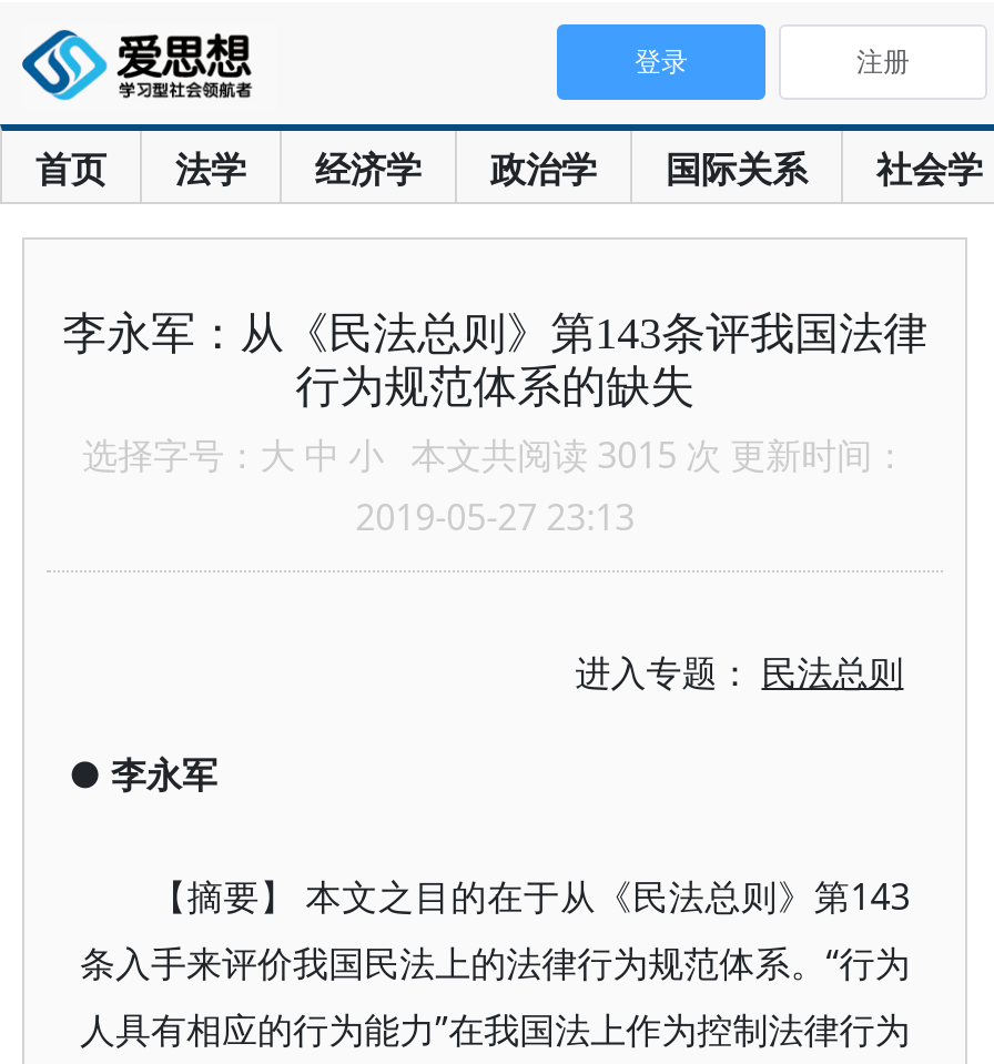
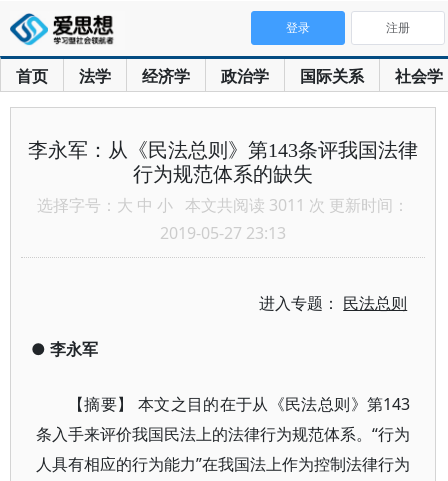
- 选择字号：大 中 小本文共阅读 3015 次 更新时间：
+ 选择字号：大 中 小本文共阅读 3011 次 更新时间：
